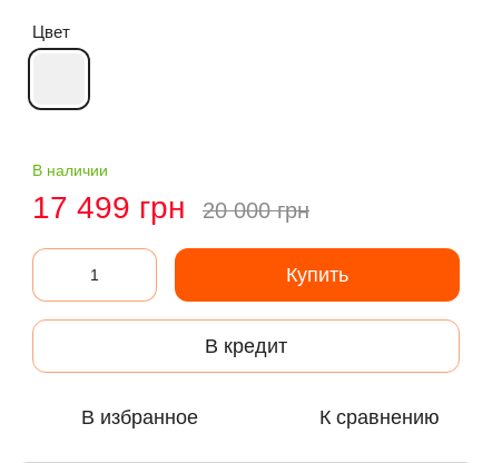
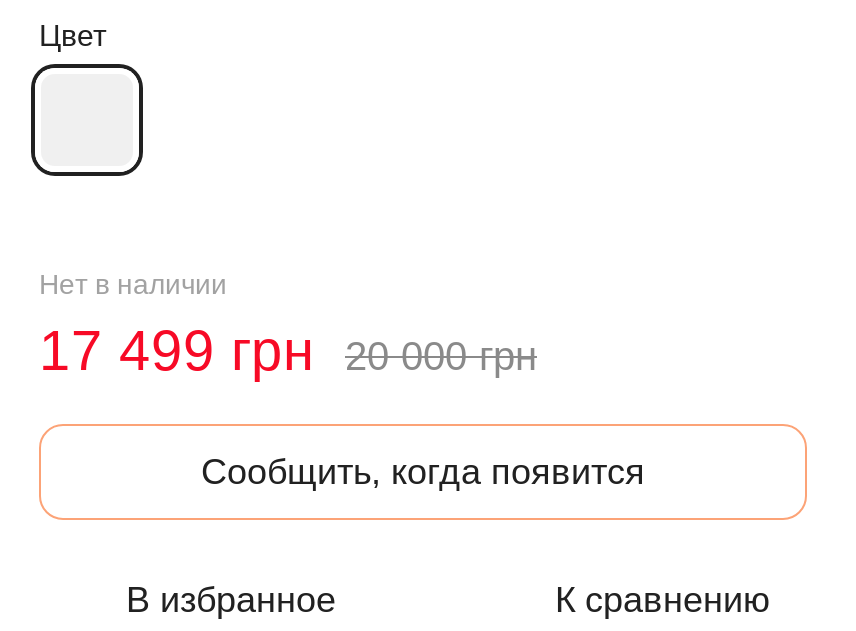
- В наличии
+ Нет в наличии

- Купить
- В кредит
+ Сообщить, когда появится
